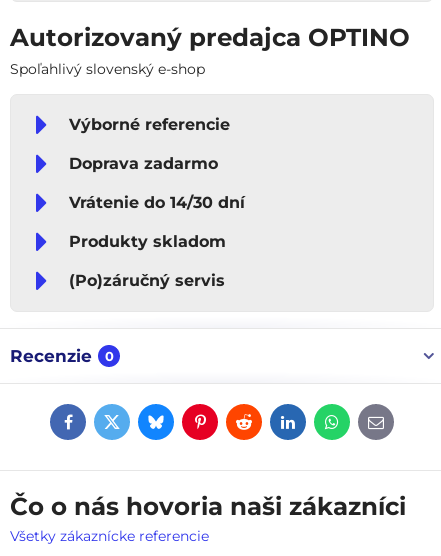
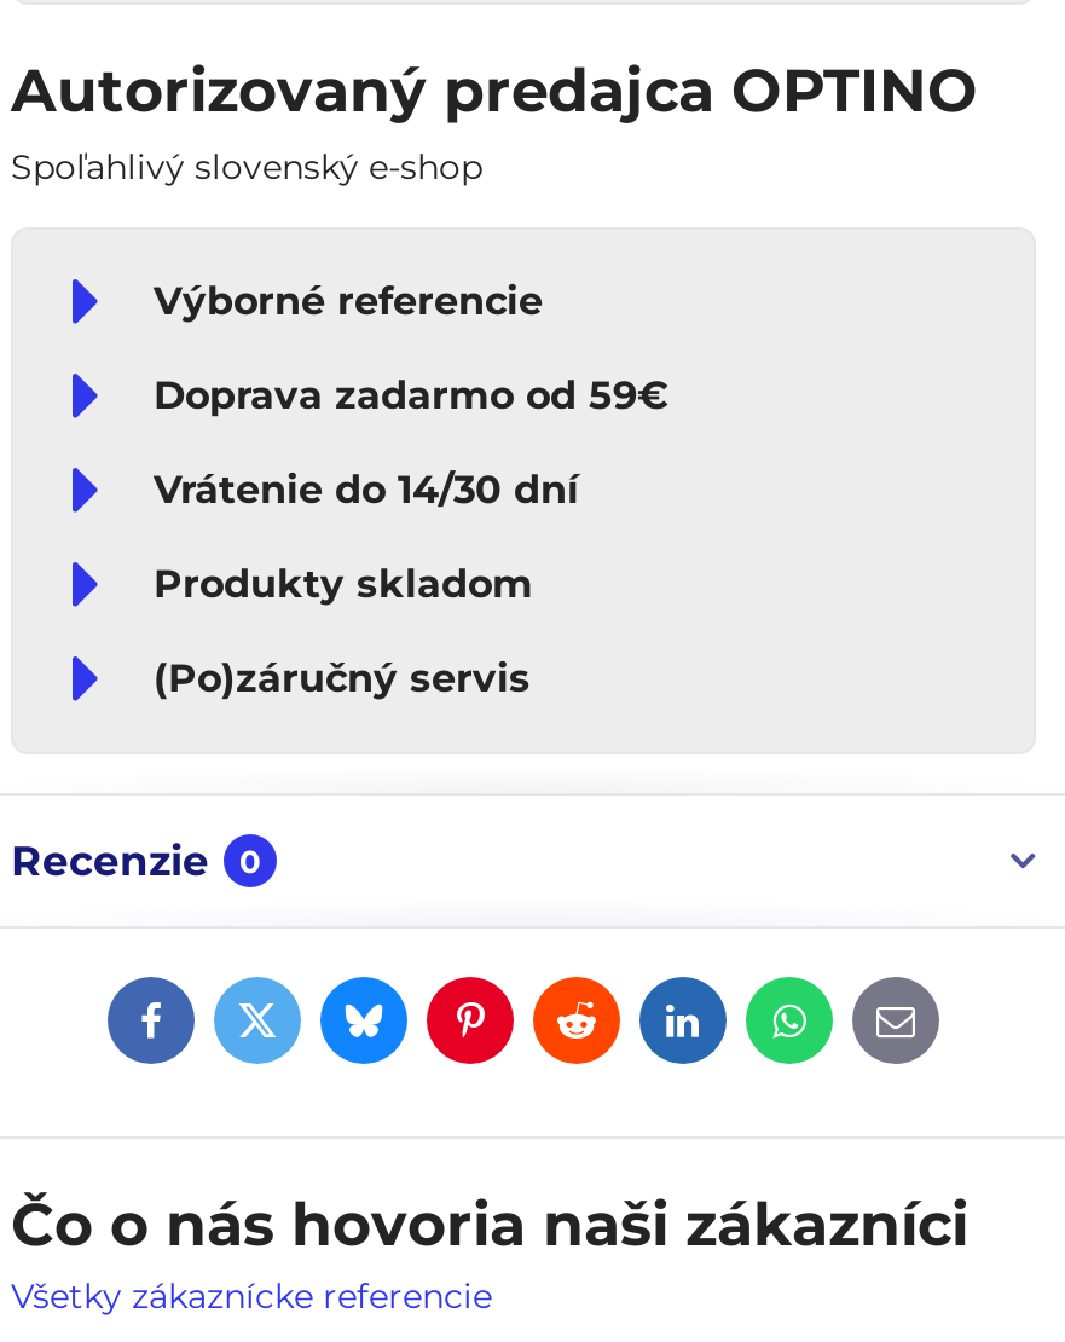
- Doprava zadarmo
+ Doprava zadarmo od 59€
